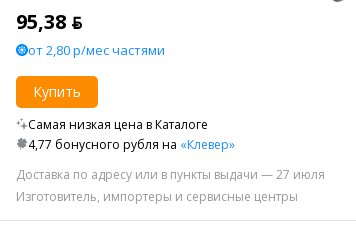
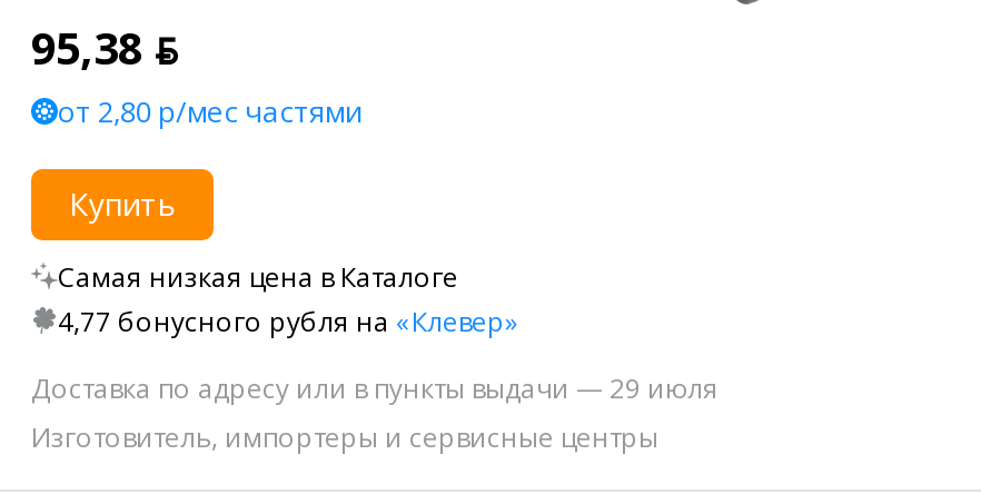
- Доставка по адресу или в пункты выдачи — 27 июля
+ Доставка по адресу или в пункты выдачи — 29 июля
